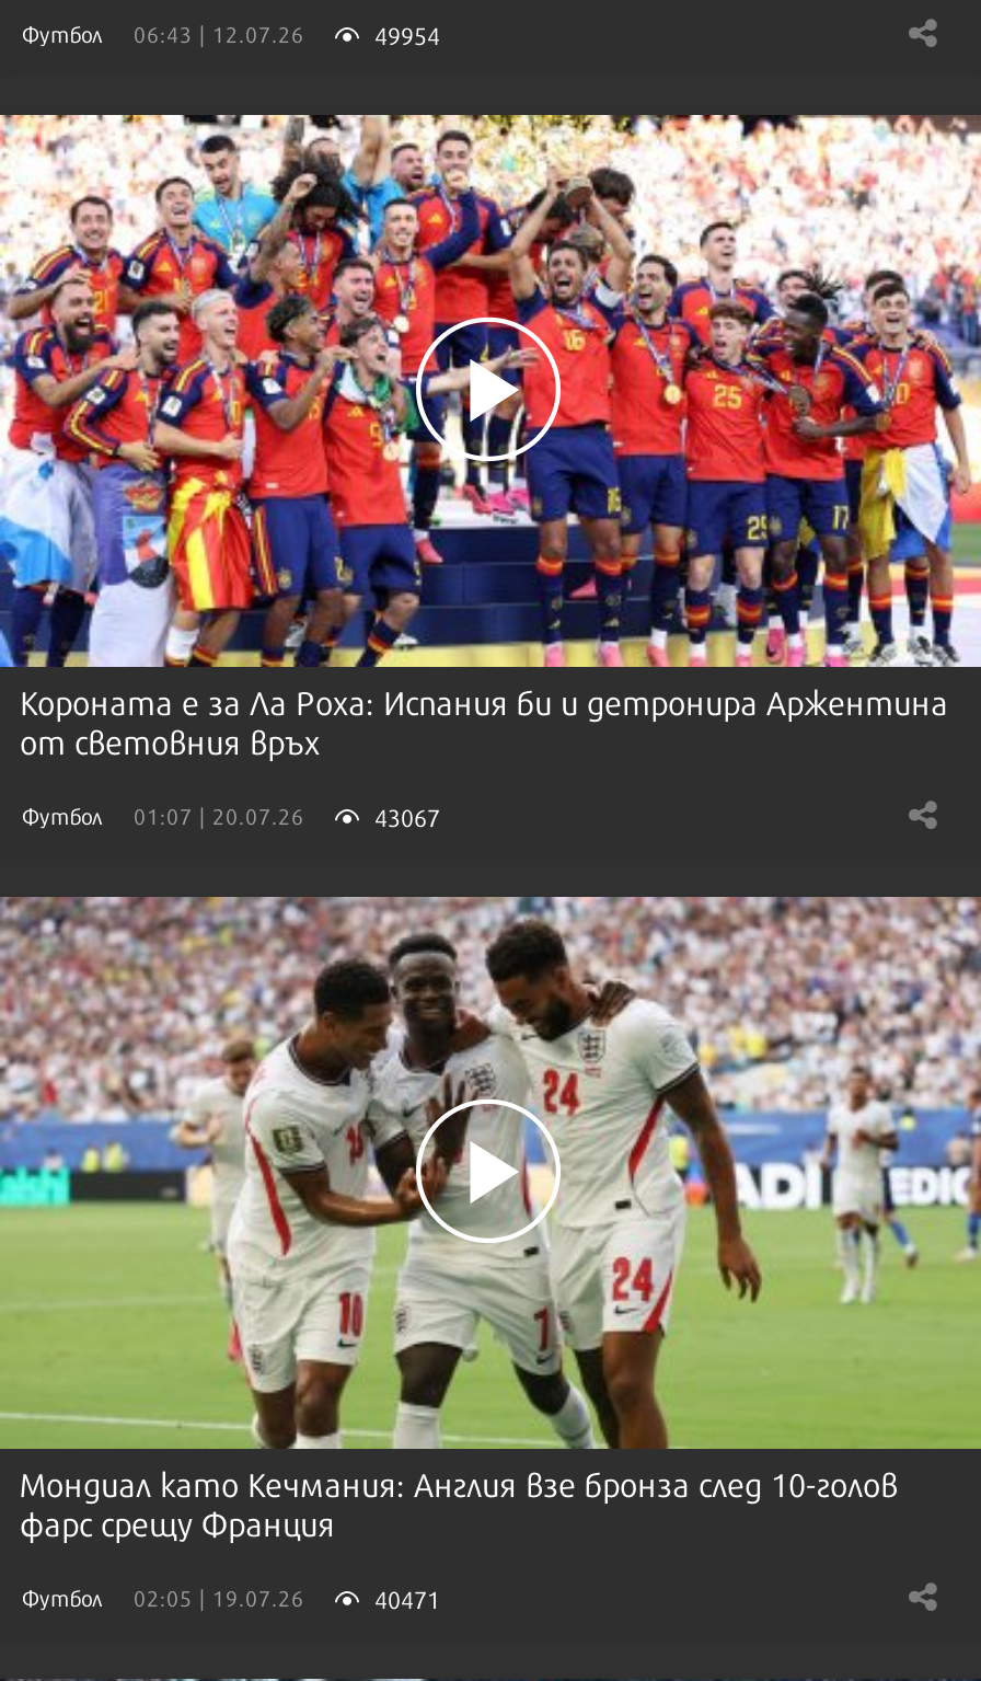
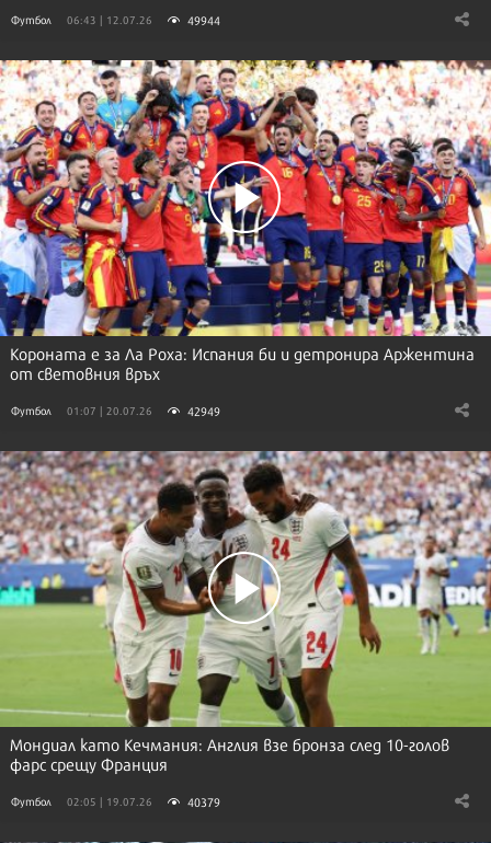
- 49954
+ 49944

- 43067
+ 42949

- 40471
+ 40379
